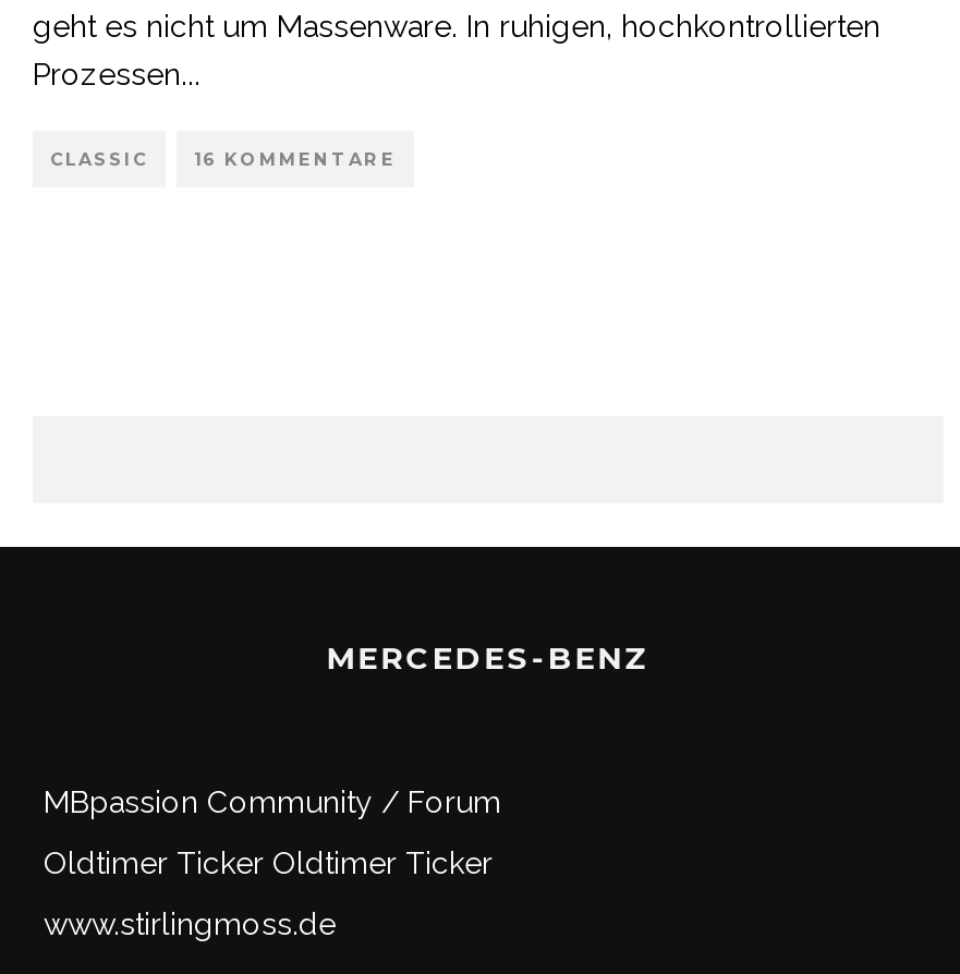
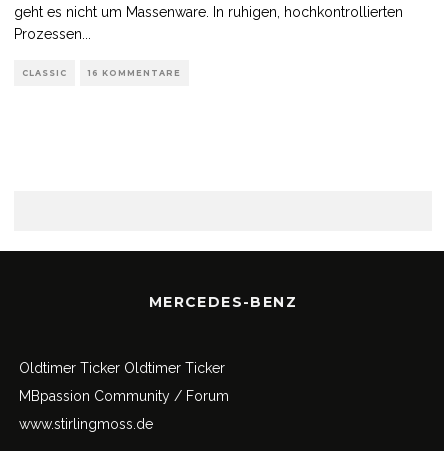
moved down: MBpassion Community / Forum

moved up: Oldtimer Ticker Oldtimer Ticker
